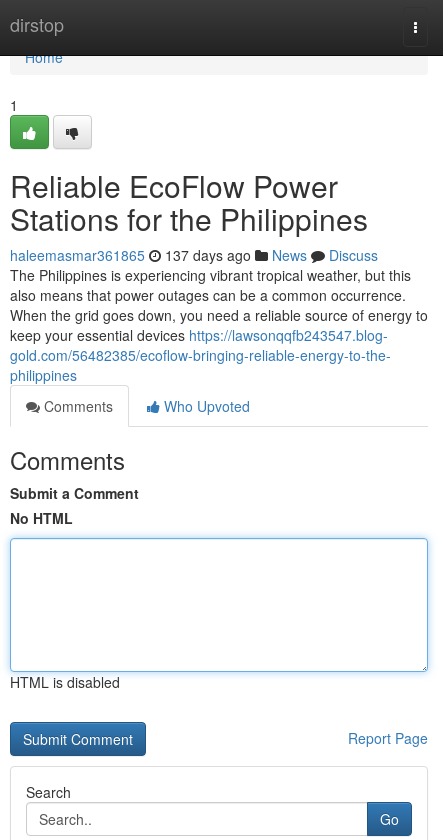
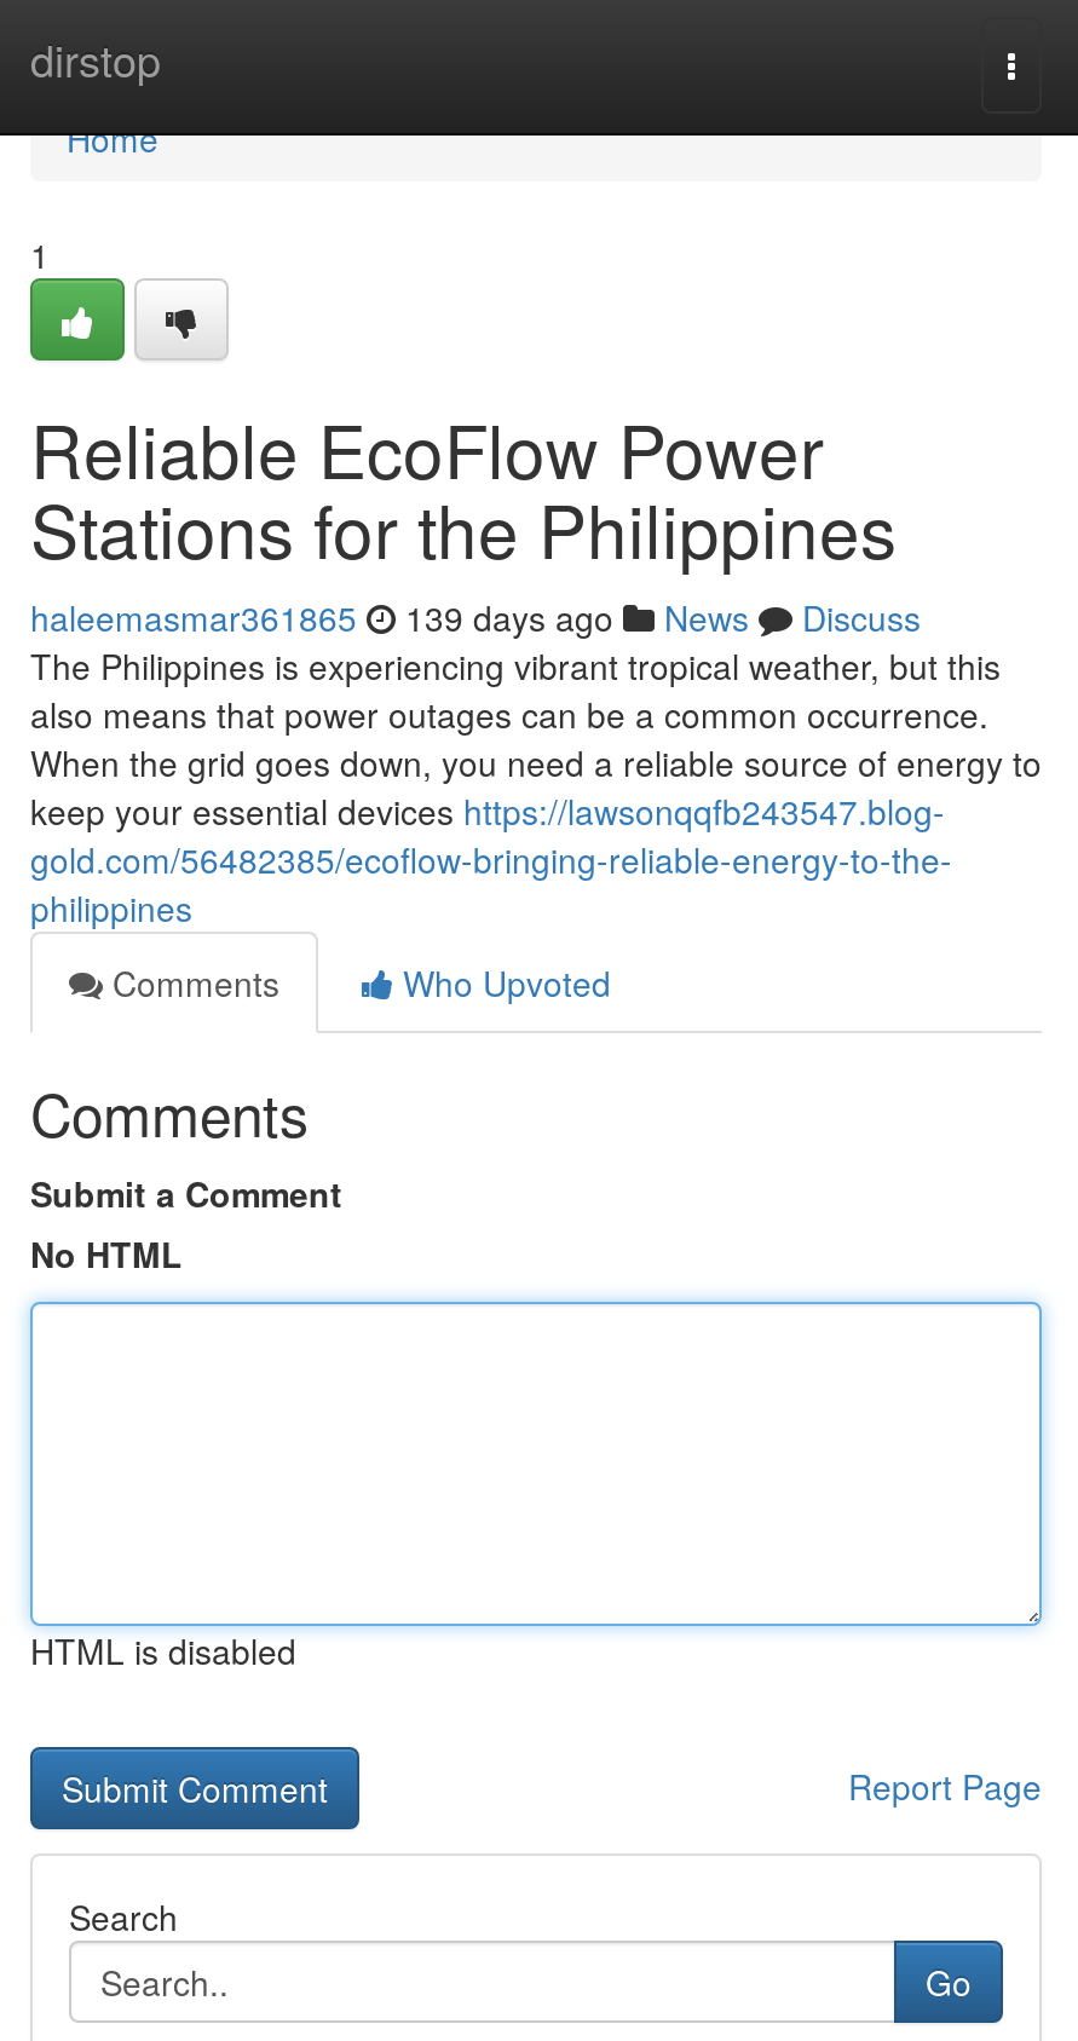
- haleemasmar361865 137 days ago News Discuss
+ haleemasmar361865 139 days ago News Discuss
